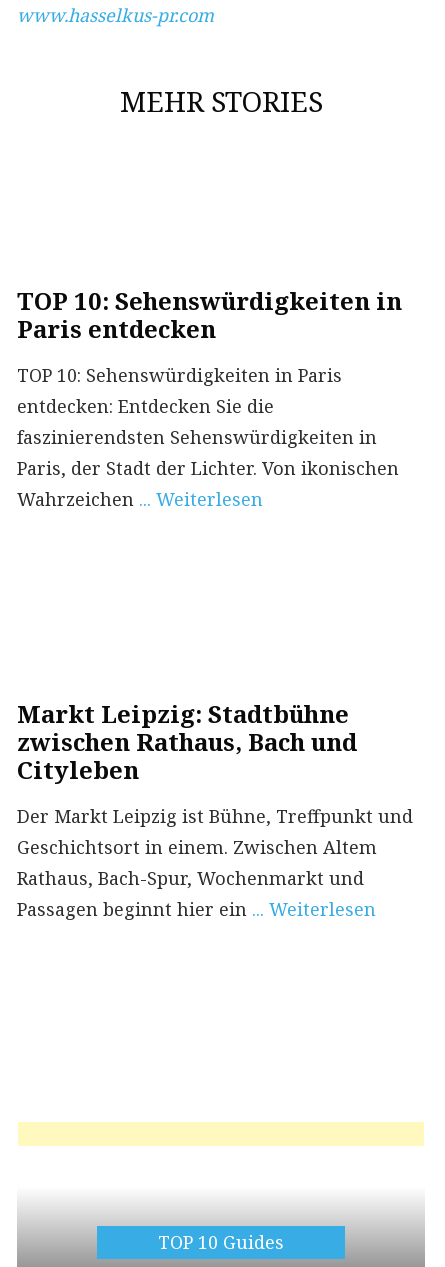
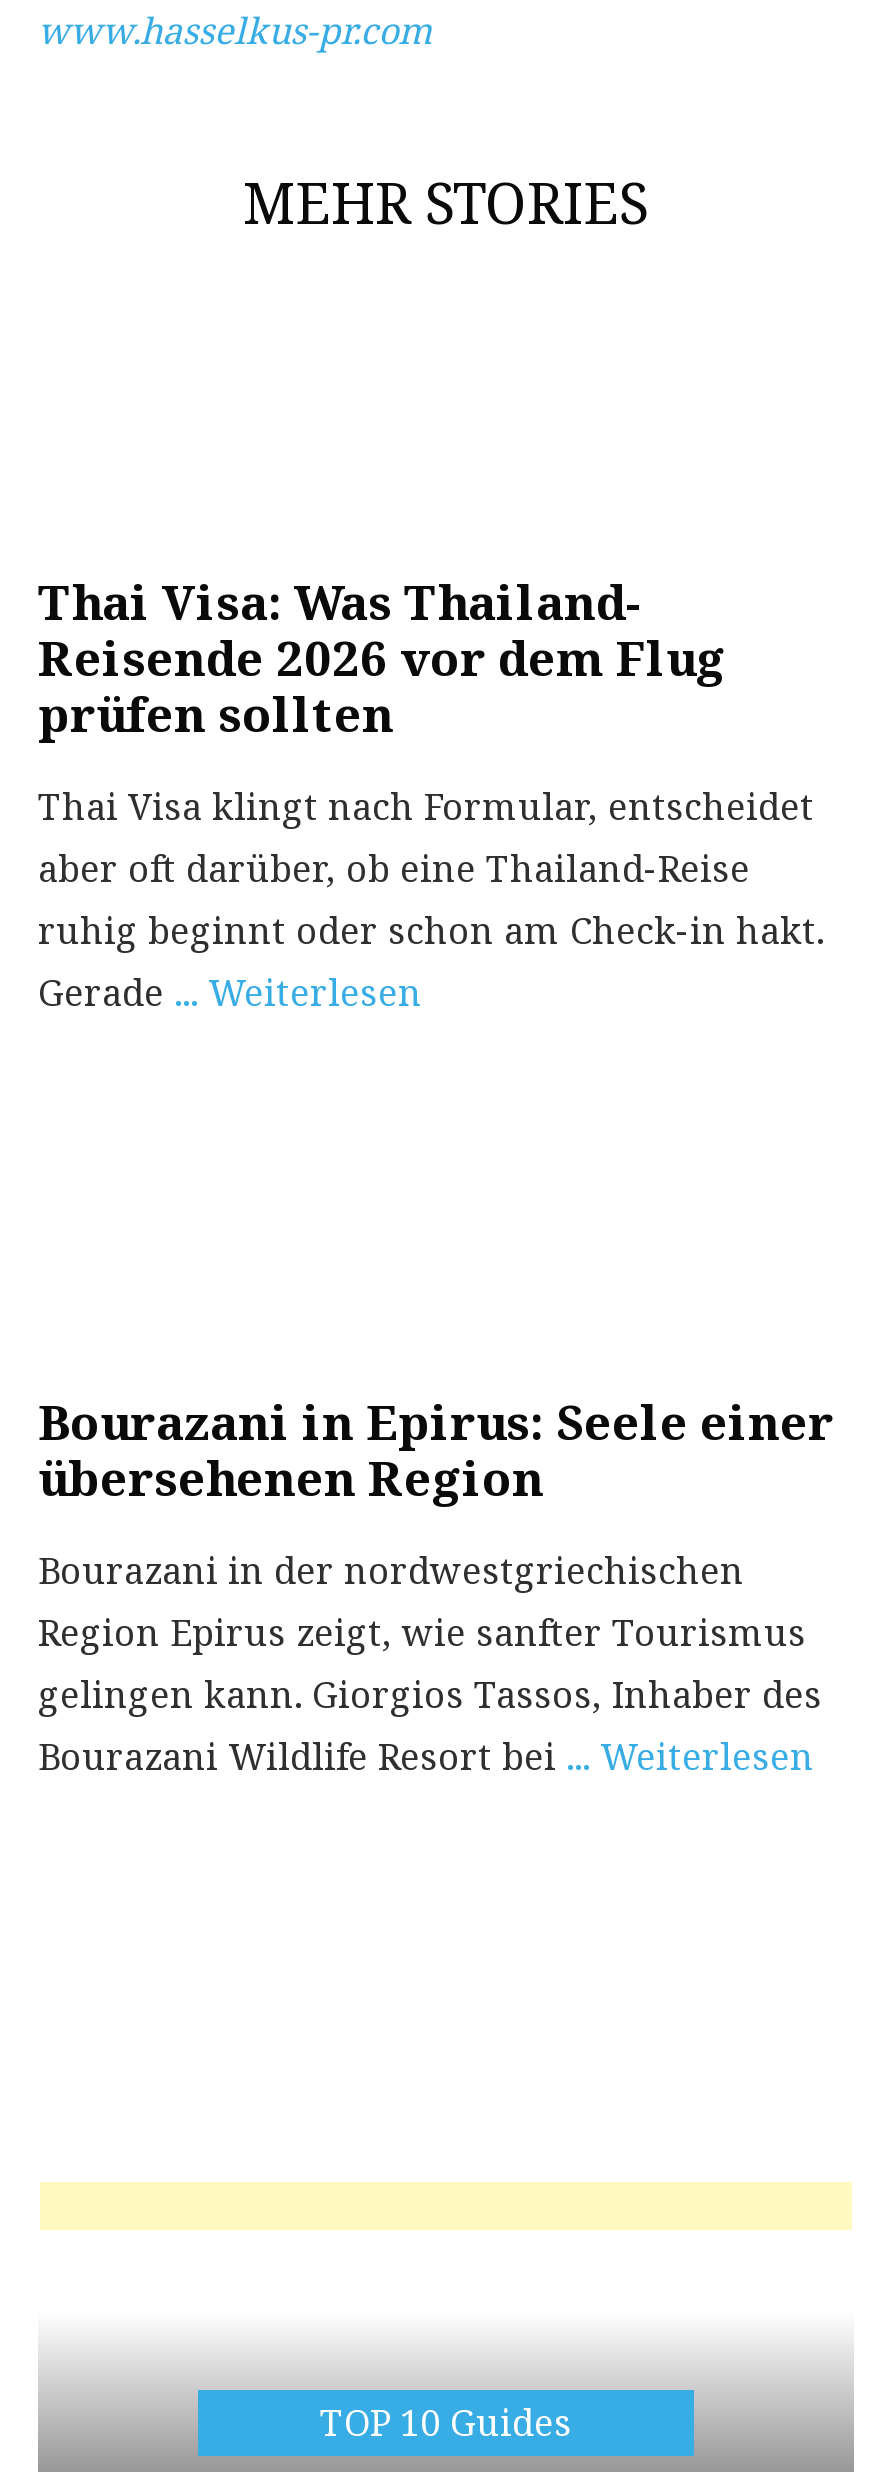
- TOP 10: Sehenswürdigkeiten in
- Paris entdecken
+ Thai Visa: Was Thailand-
+ Reisende 2026 vor dem Flug
+ prüfen sollten

- TOP 10: Sehenswürdigkeiten in Paris
- entdecken: Entdecken Sie die
- faszinierendsten Sehenswürdigkeiten in
- Paris, der Stadt der Lichter. Von ikonischen
- Wahrzeichen... Weiterlesen
+ Thai Visa klingt nach Formular, entscheidet
+ aber oft darüber, ob eine Thailand-Reise
+ ruhig beginnt oder schon am Check-in hakt.
+ Gerade... Weiterlesen

- Markt Leipzig: Stadtbühne
- zwischen Rathaus, Bach und
- Cityleben
+ Bourazani in Epirus: Seele einer
+ übersehenen Region

- Der Markt Leipzig ist Bühne, Treffpunkt und
- Geschichtsort in einem. Zwischen Altem
- Rathaus, Bach-Spur, Wochenmarkt und
- Passagen beginnt hier ein... Weiterlesen
+ Bourazani in der nordwestgriechischen
+ Region Epirus zeigt, wie sanfter Tourismus
+ gelingen kann. Giorgios Tassos, Inhaber des
+ Bourazani Wildlife Resort bei... Weiterlesen
